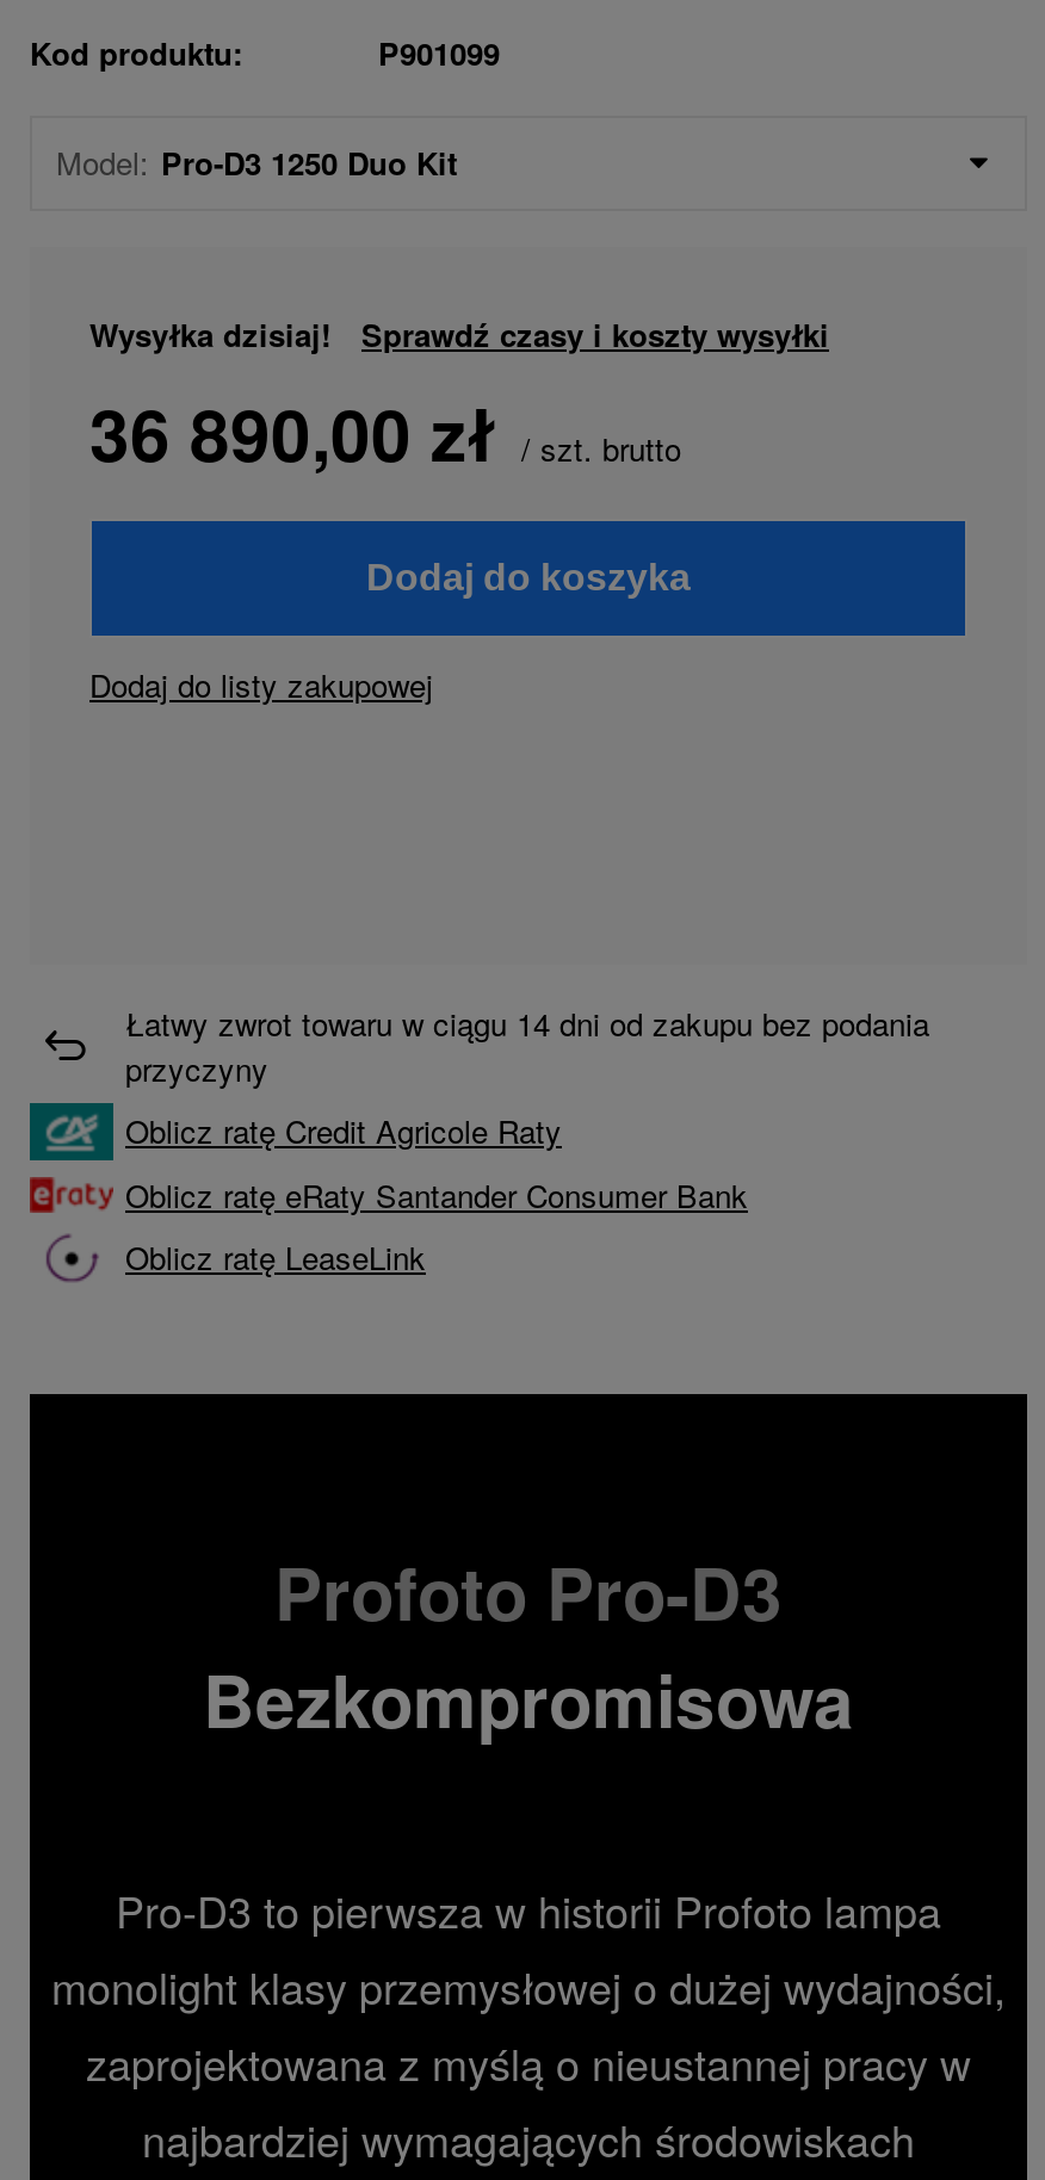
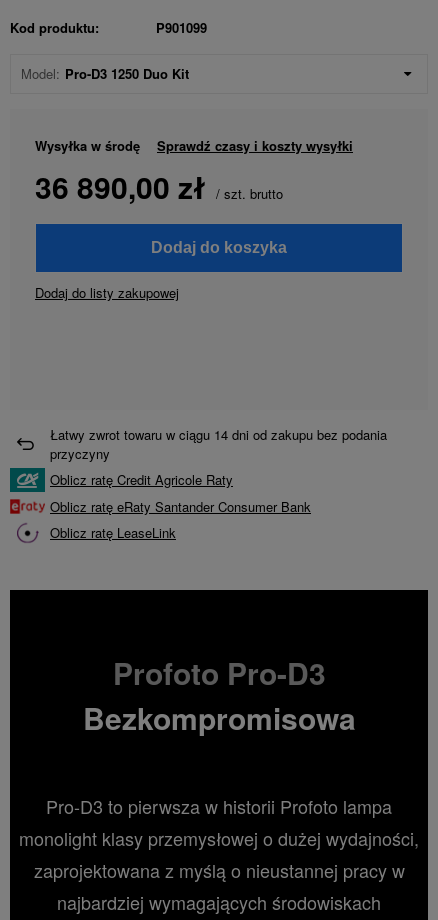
- Wysyłka dzisiaj!
+ Wysyłka w środę
